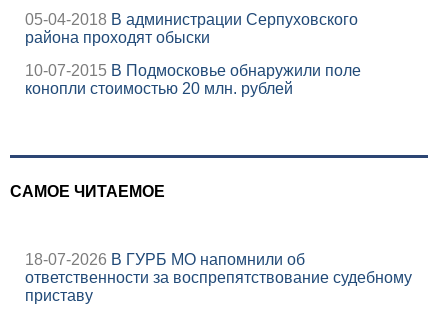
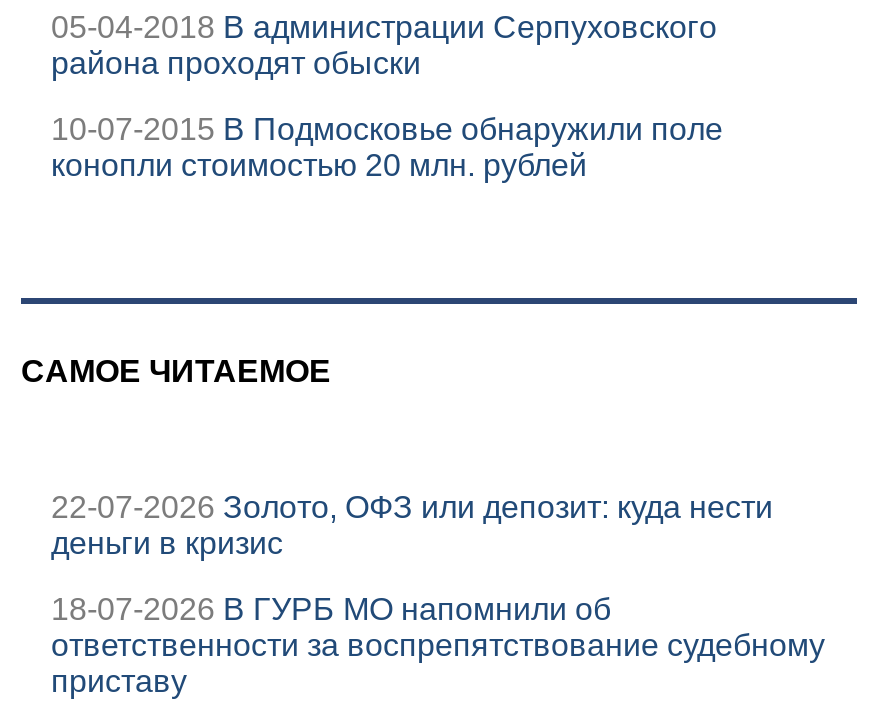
+ 22-07-2026 Золото, ОФЗ или депозит: куда нести
+ деньги в кризис
